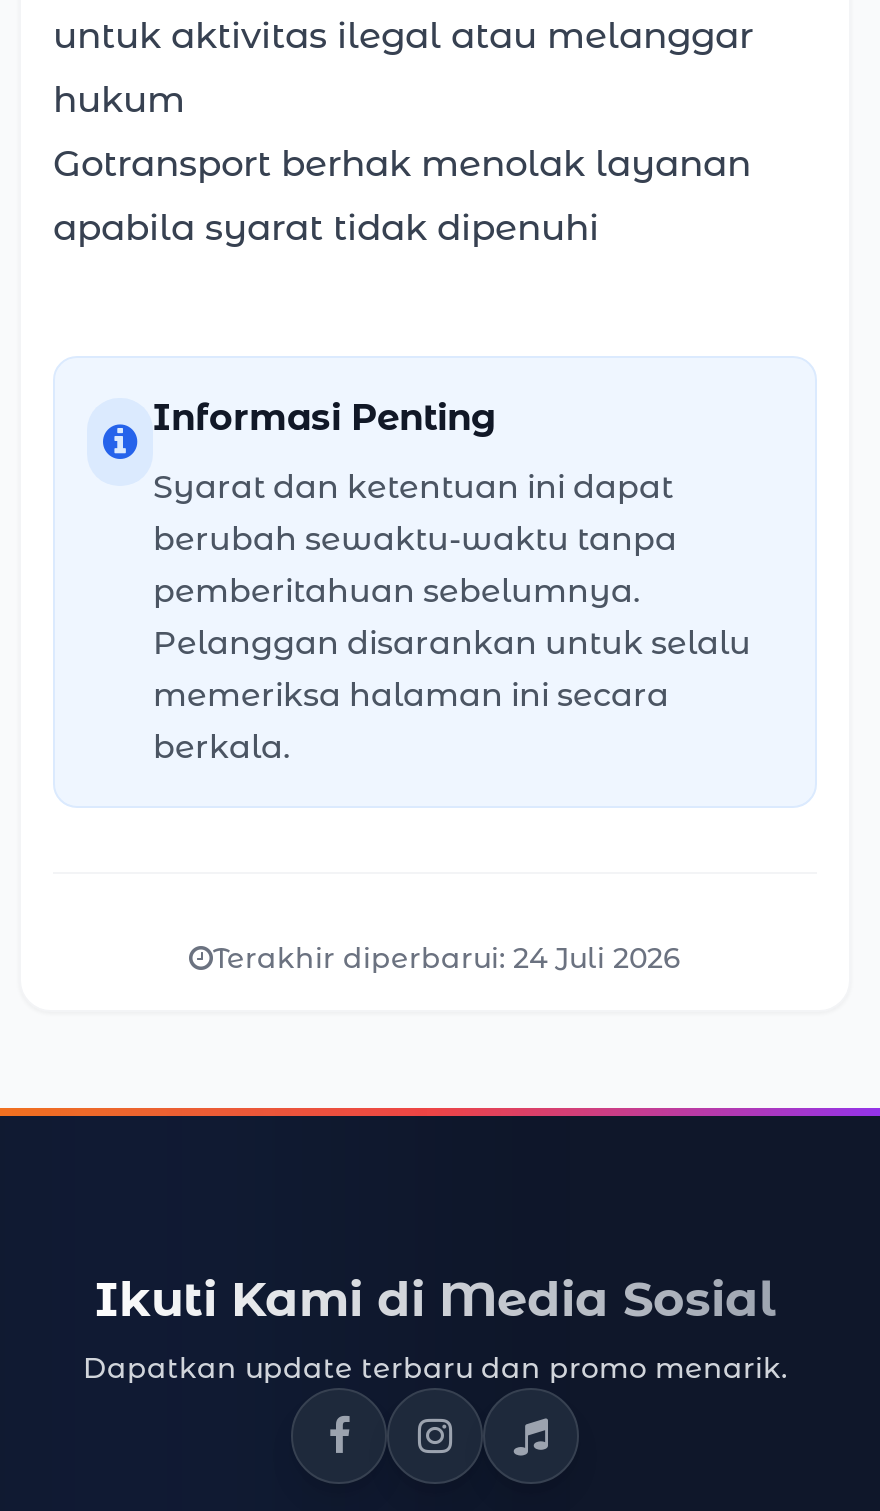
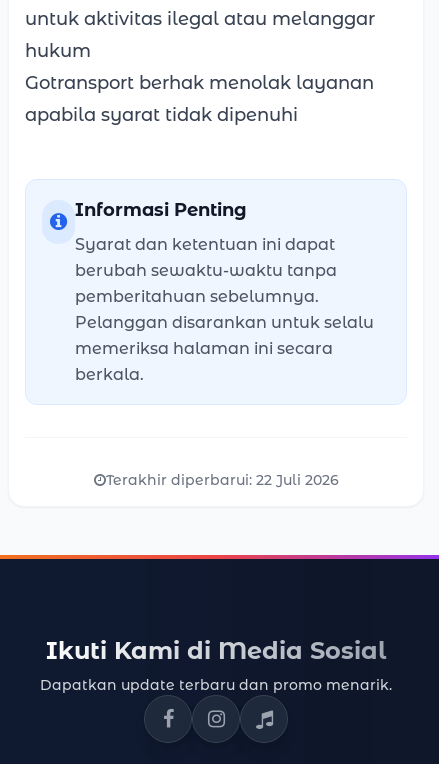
- Terakhir diperbarui: 24 Juli 2026
+ Terakhir diperbarui: 22 Juli 2026
